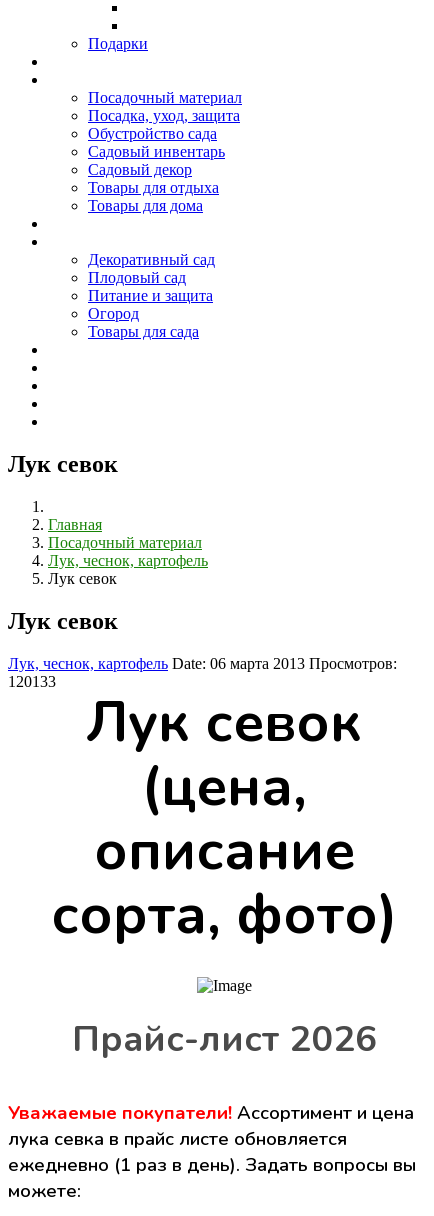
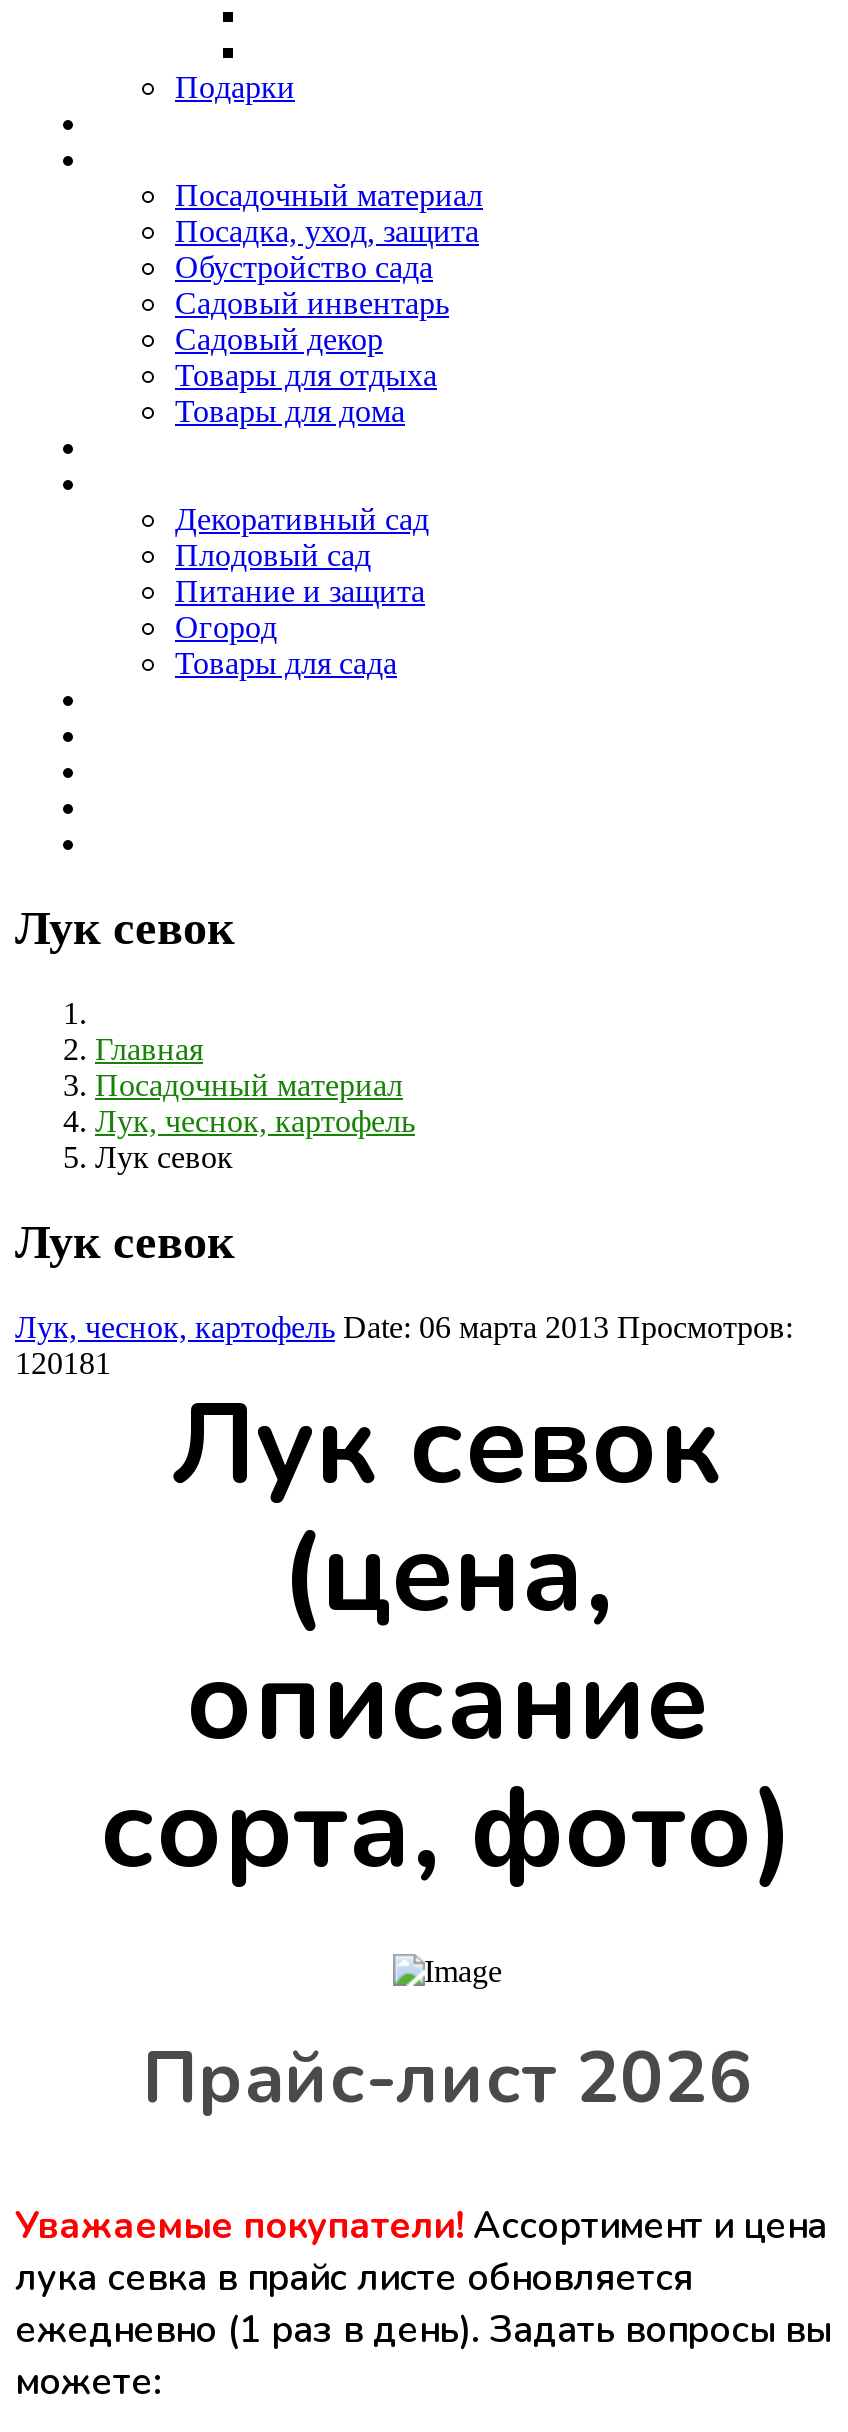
- 120133
+ 120181
